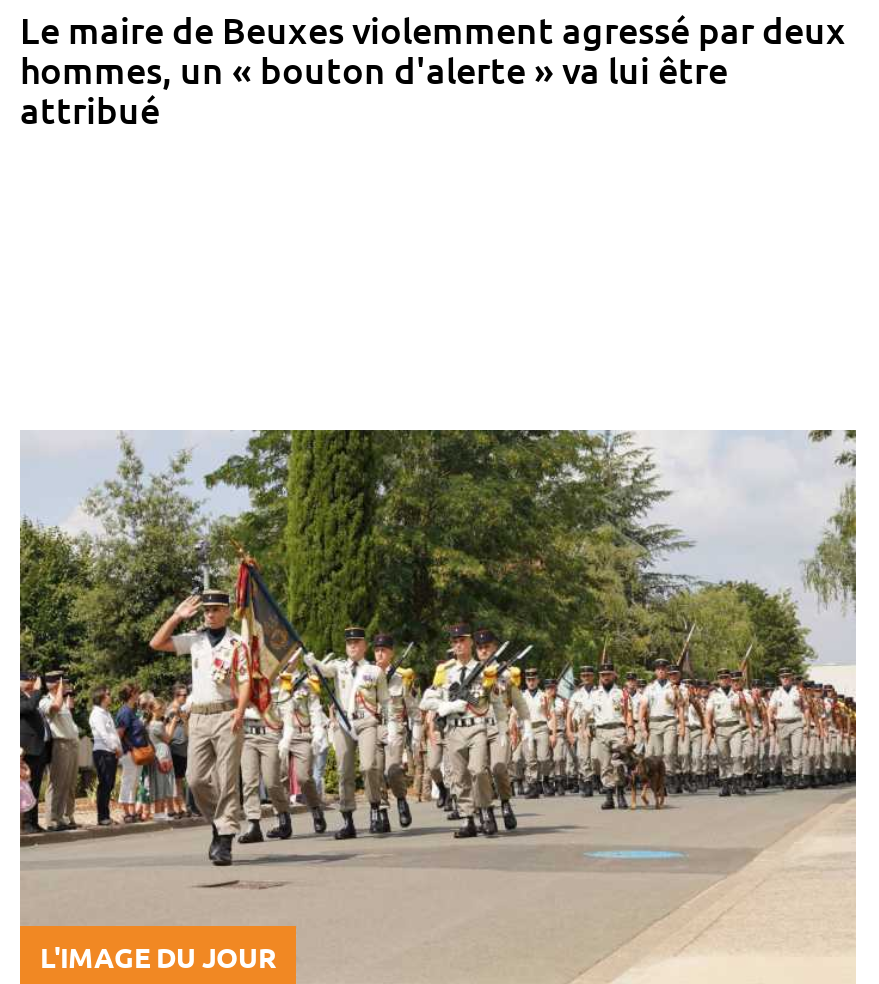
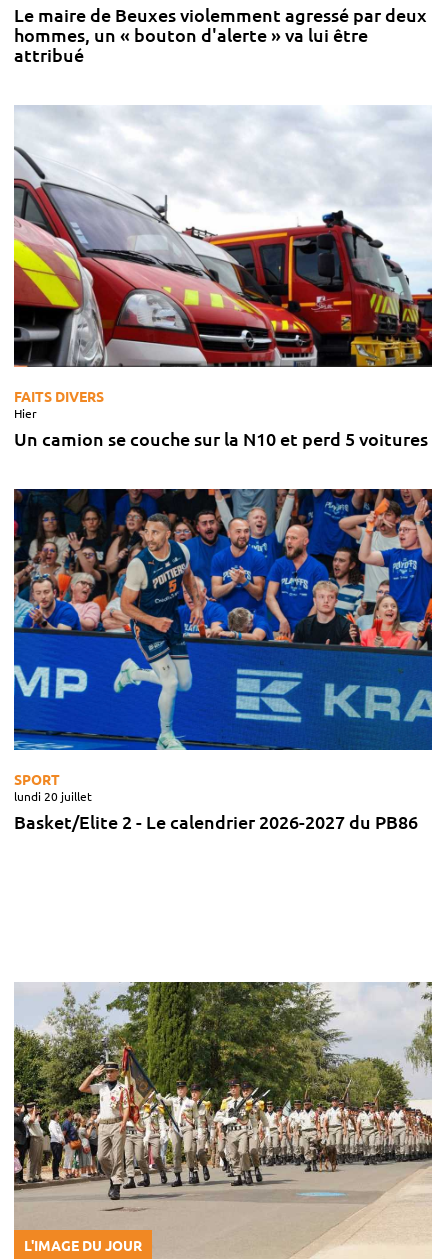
+ [image]
+ FAITS DIVERS
+ Hier
+ Un camion se couche sur la N10 et perd 5 voitures

+ [image]
+ SPORT
+ lundi 20 juillet
+ Basket/Elite 2 - Le calendrier 2026-2027 du PB86
